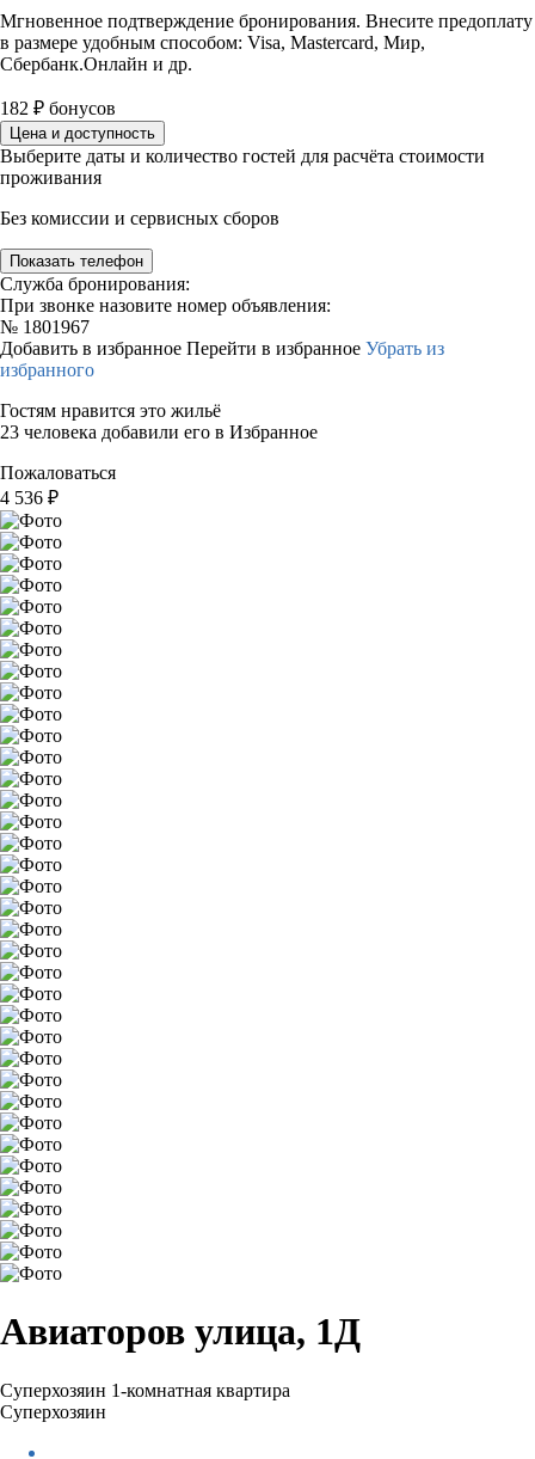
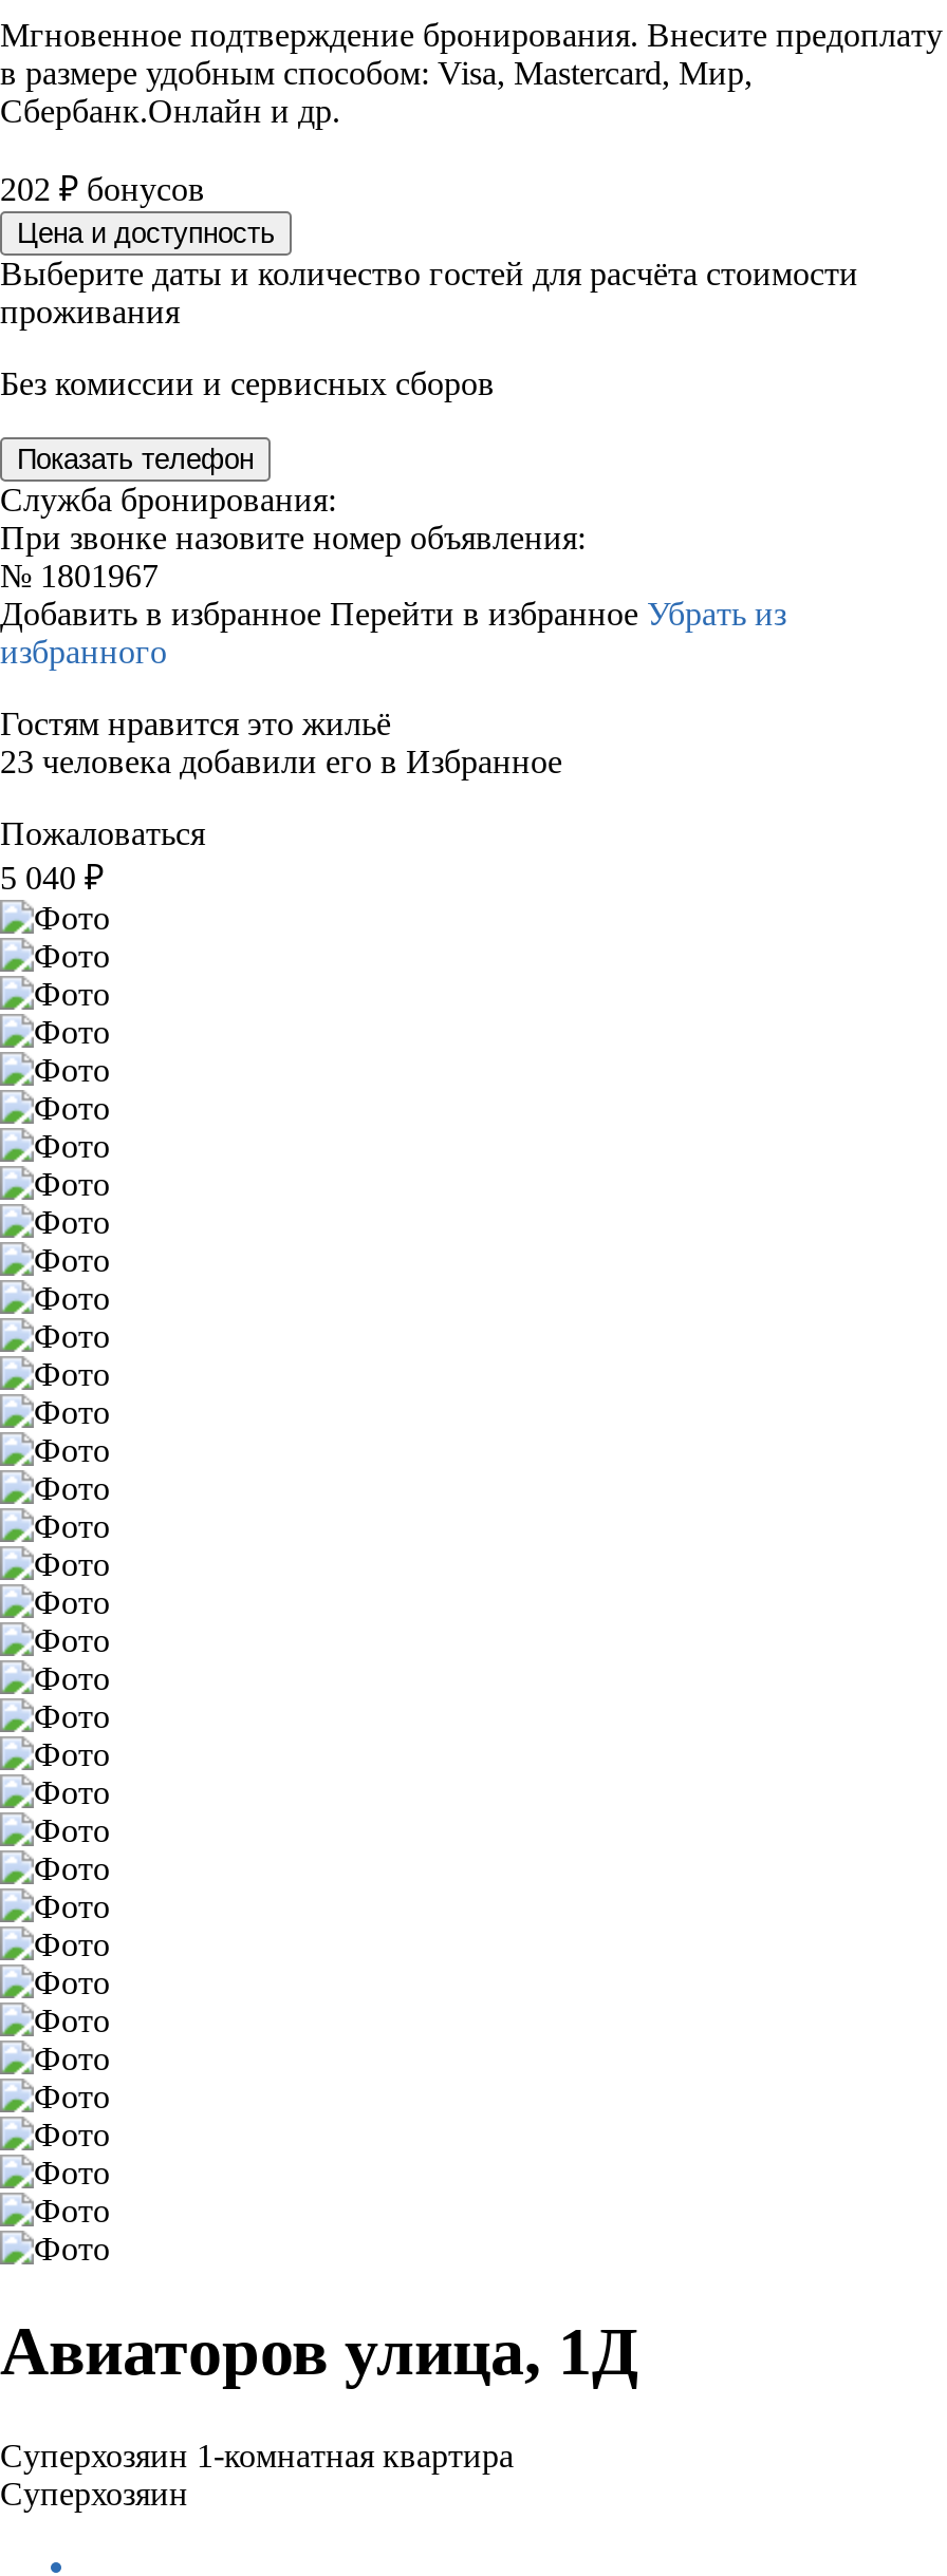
- 182 ₽ бонусов
+ 202 ₽ бонусов

- 4 536 ₽
+ 5 040 ₽
